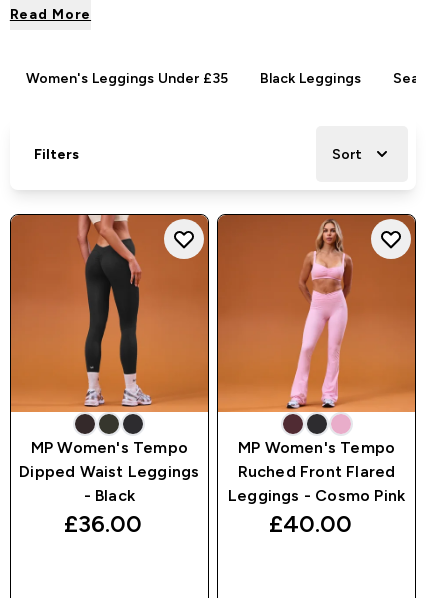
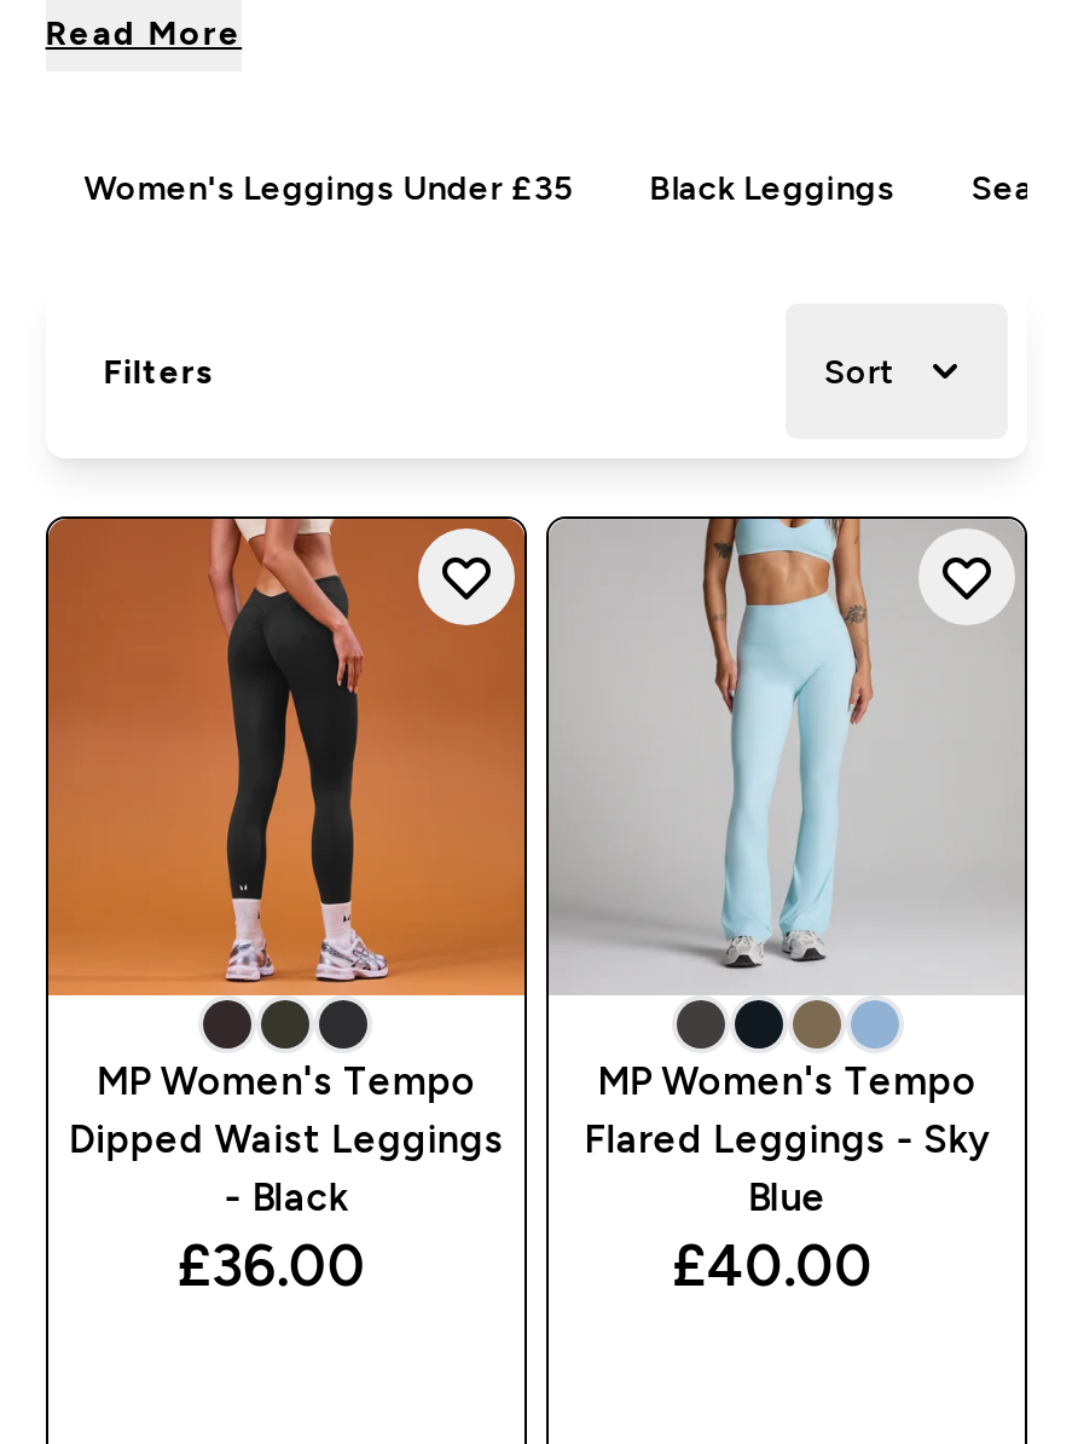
- [image]
- Ruched Front Flared
- Leggings - Cosmo Pink
+ [image]
+ Flared Leggings - Sky
+ Blue
